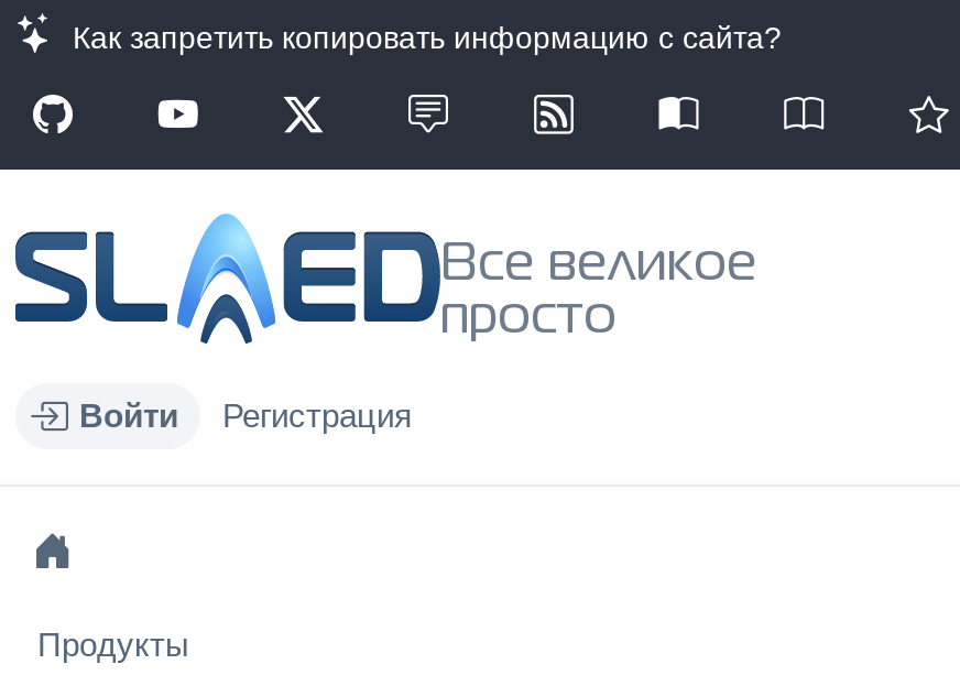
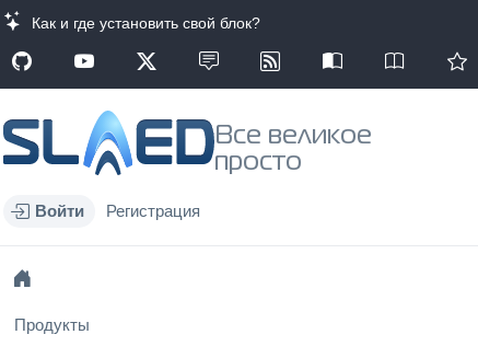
- Как запретить копировать информацию с сайта?
+ Как и где установить свой блок?
